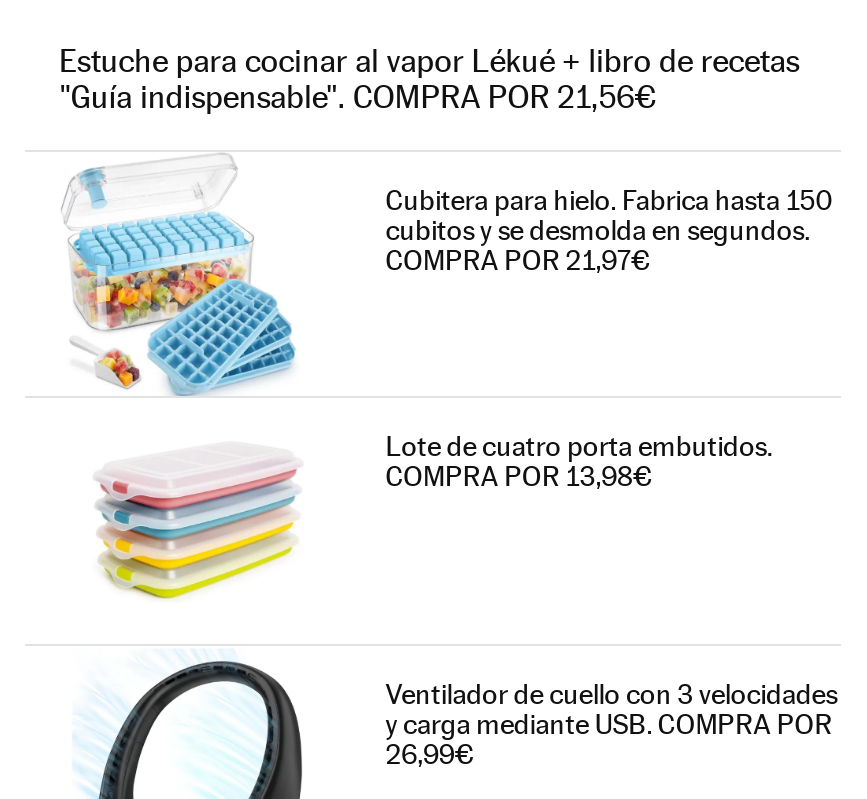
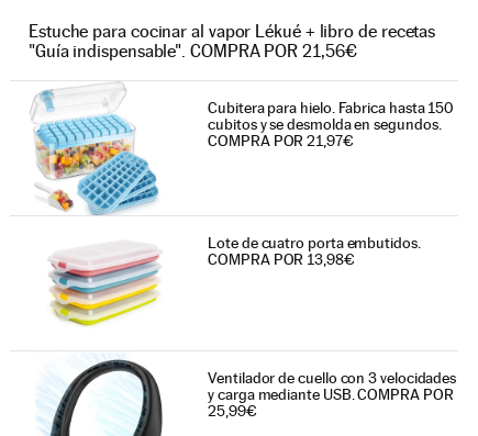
- 26,99€
+ 25,99€
